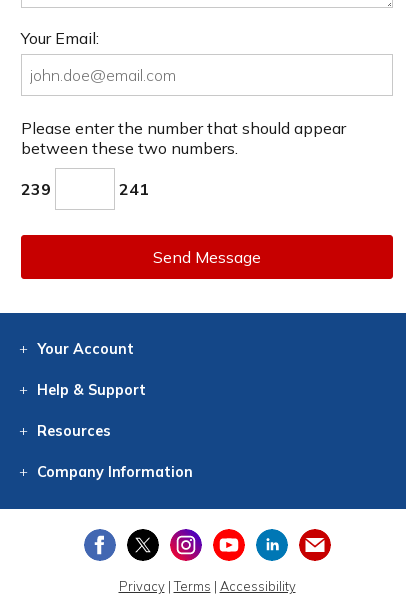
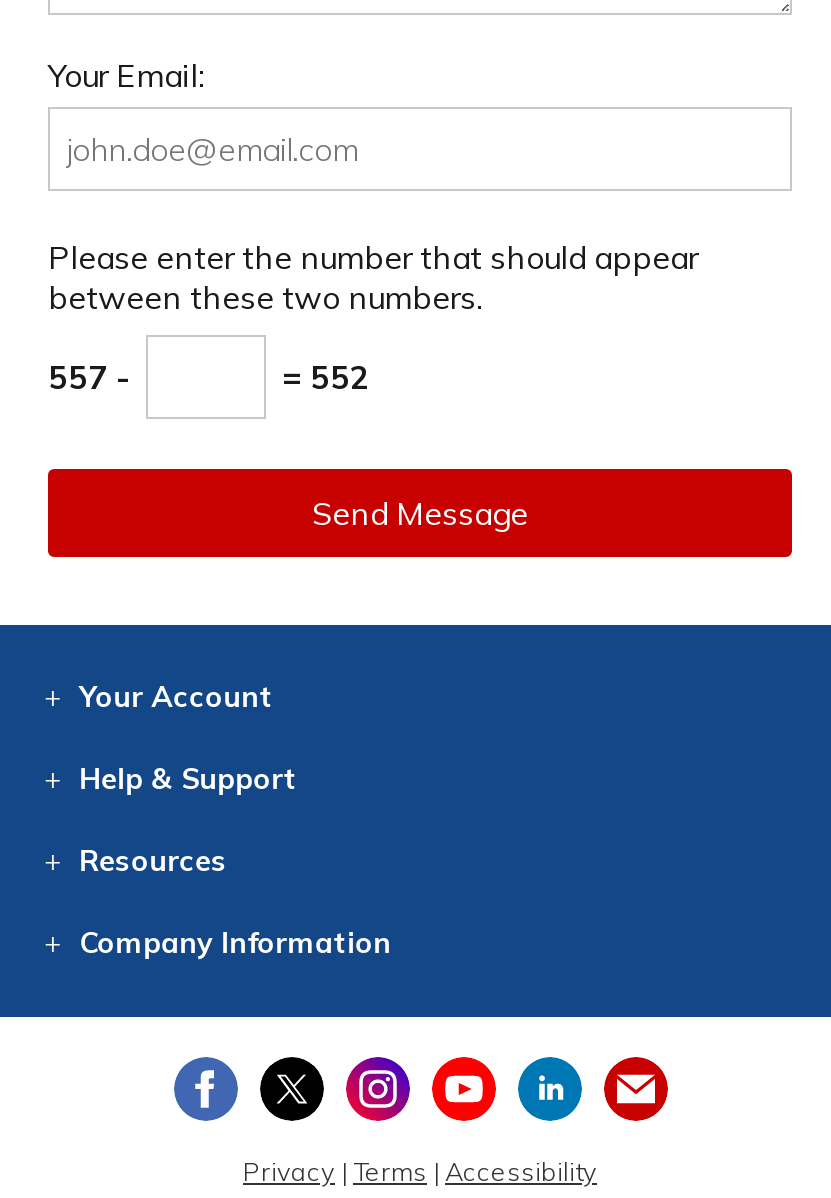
- 239
- 241
+ 557 -
+ = 552
